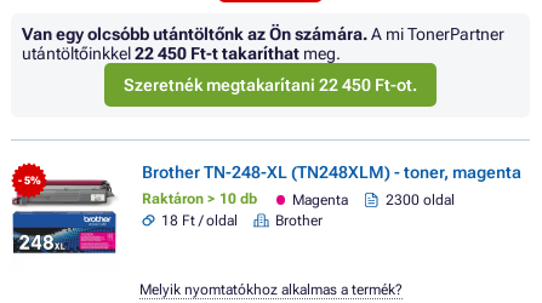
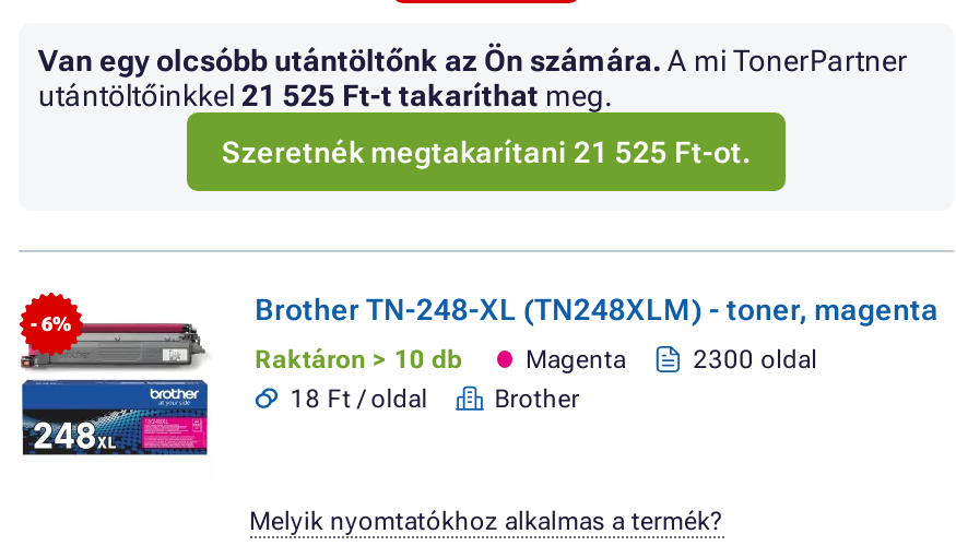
- utántöltőinkkel 22 450 Ft-t takaríthat meg.
+ utántöltőinkkel 21 525 Ft-t takaríthat meg.

- Szeretnék megtakarítani 22 450 Ft-ot.
+ Szeretnék megtakarítani 21 525 Ft-ot.

- - 5%
+ - 6%
